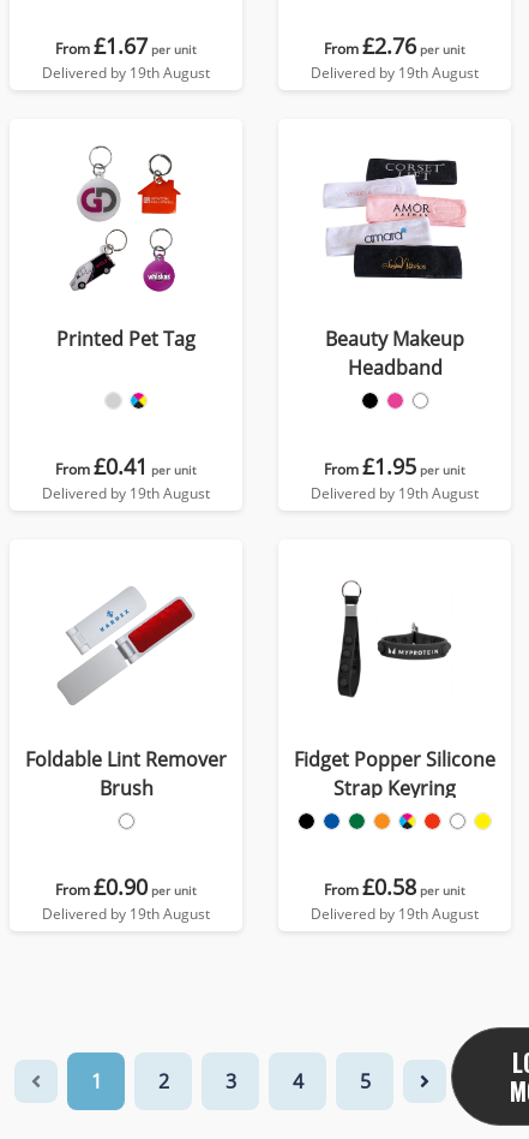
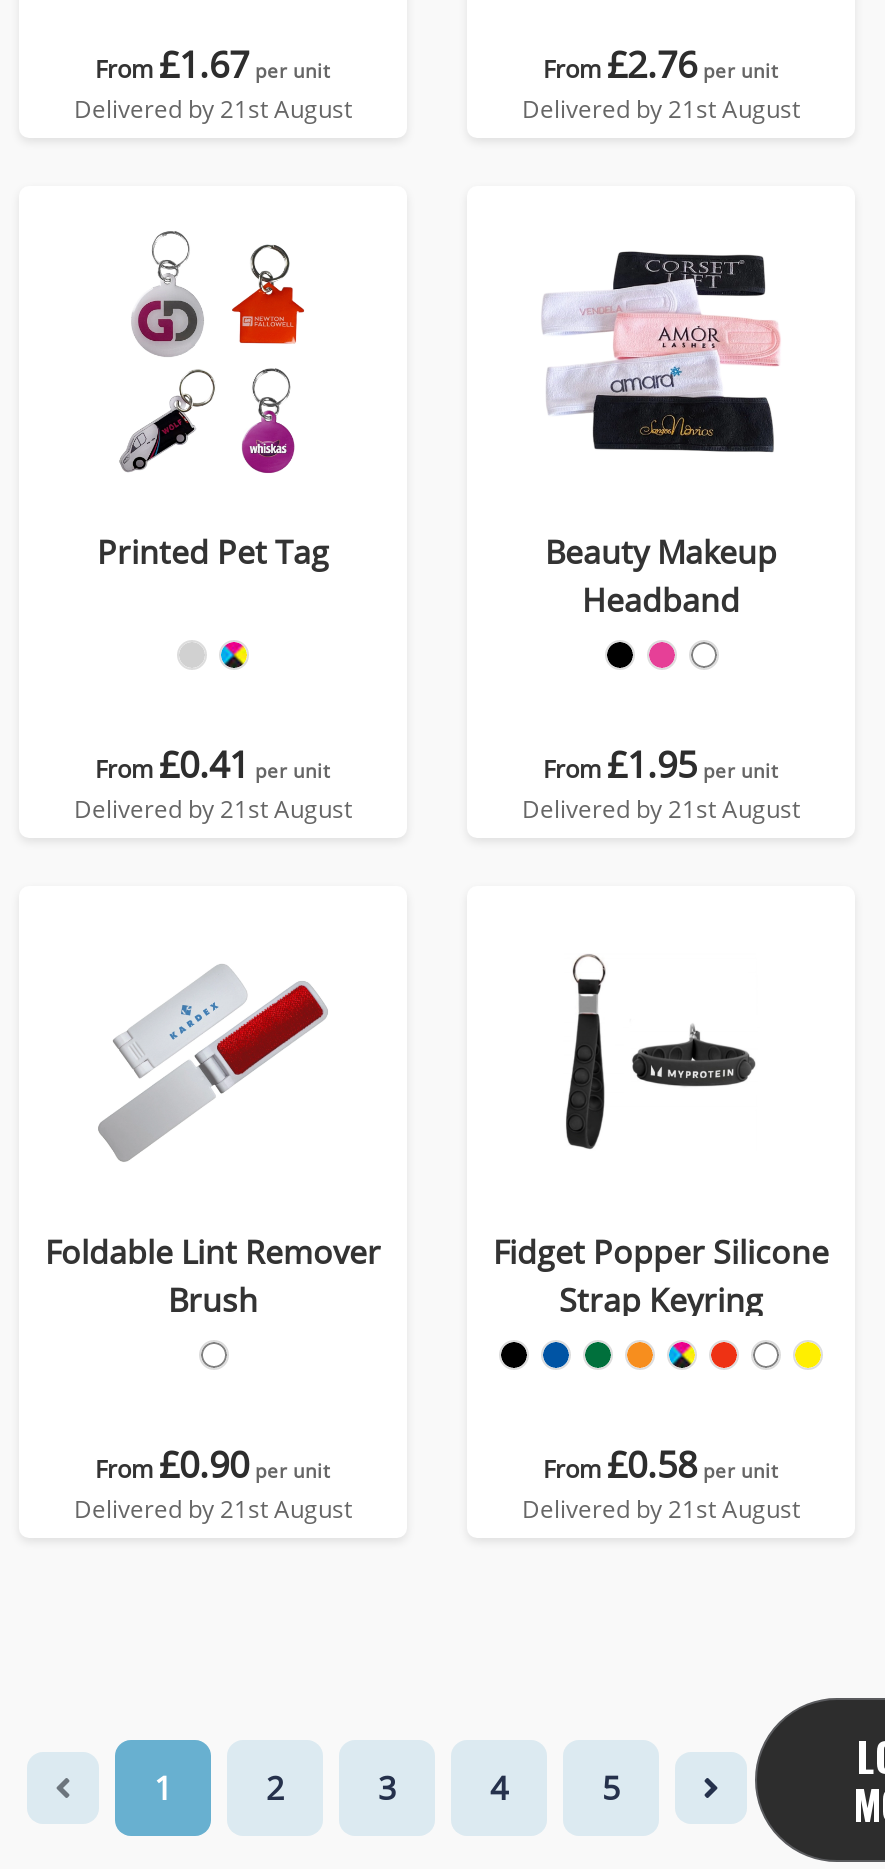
- Delivered by 19th August
+ Delivered by 21st August

- Delivered by 19th August
+ Delivered by 21st August

- Delivered by 19th August
+ Delivered by 21st August

- Delivered by 19th August
+ Delivered by 21st August

- Delivered by 19th August
+ Delivered by 21st August

- Delivered by 19th August
+ Delivered by 21st August
